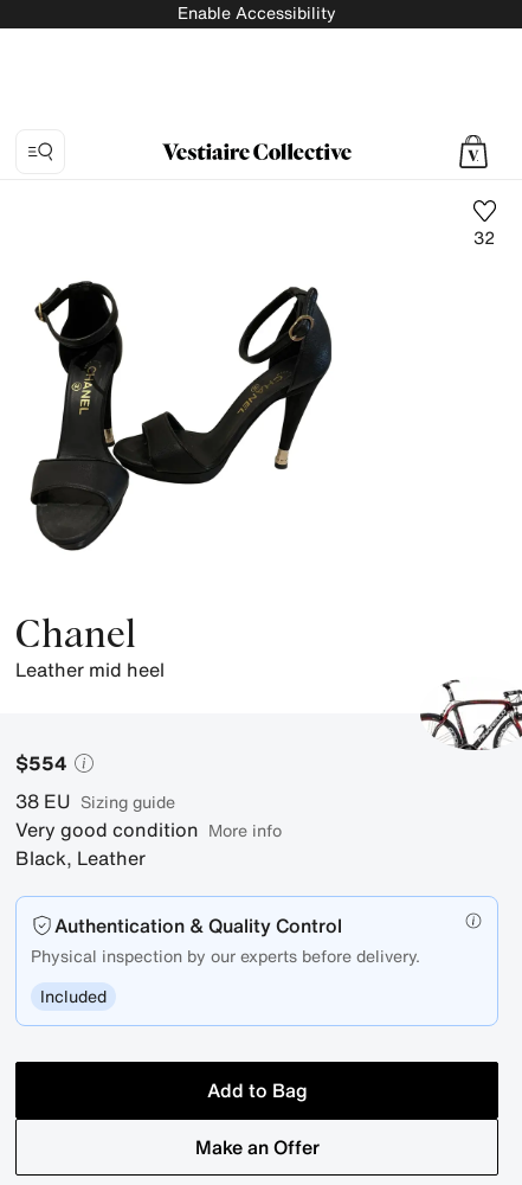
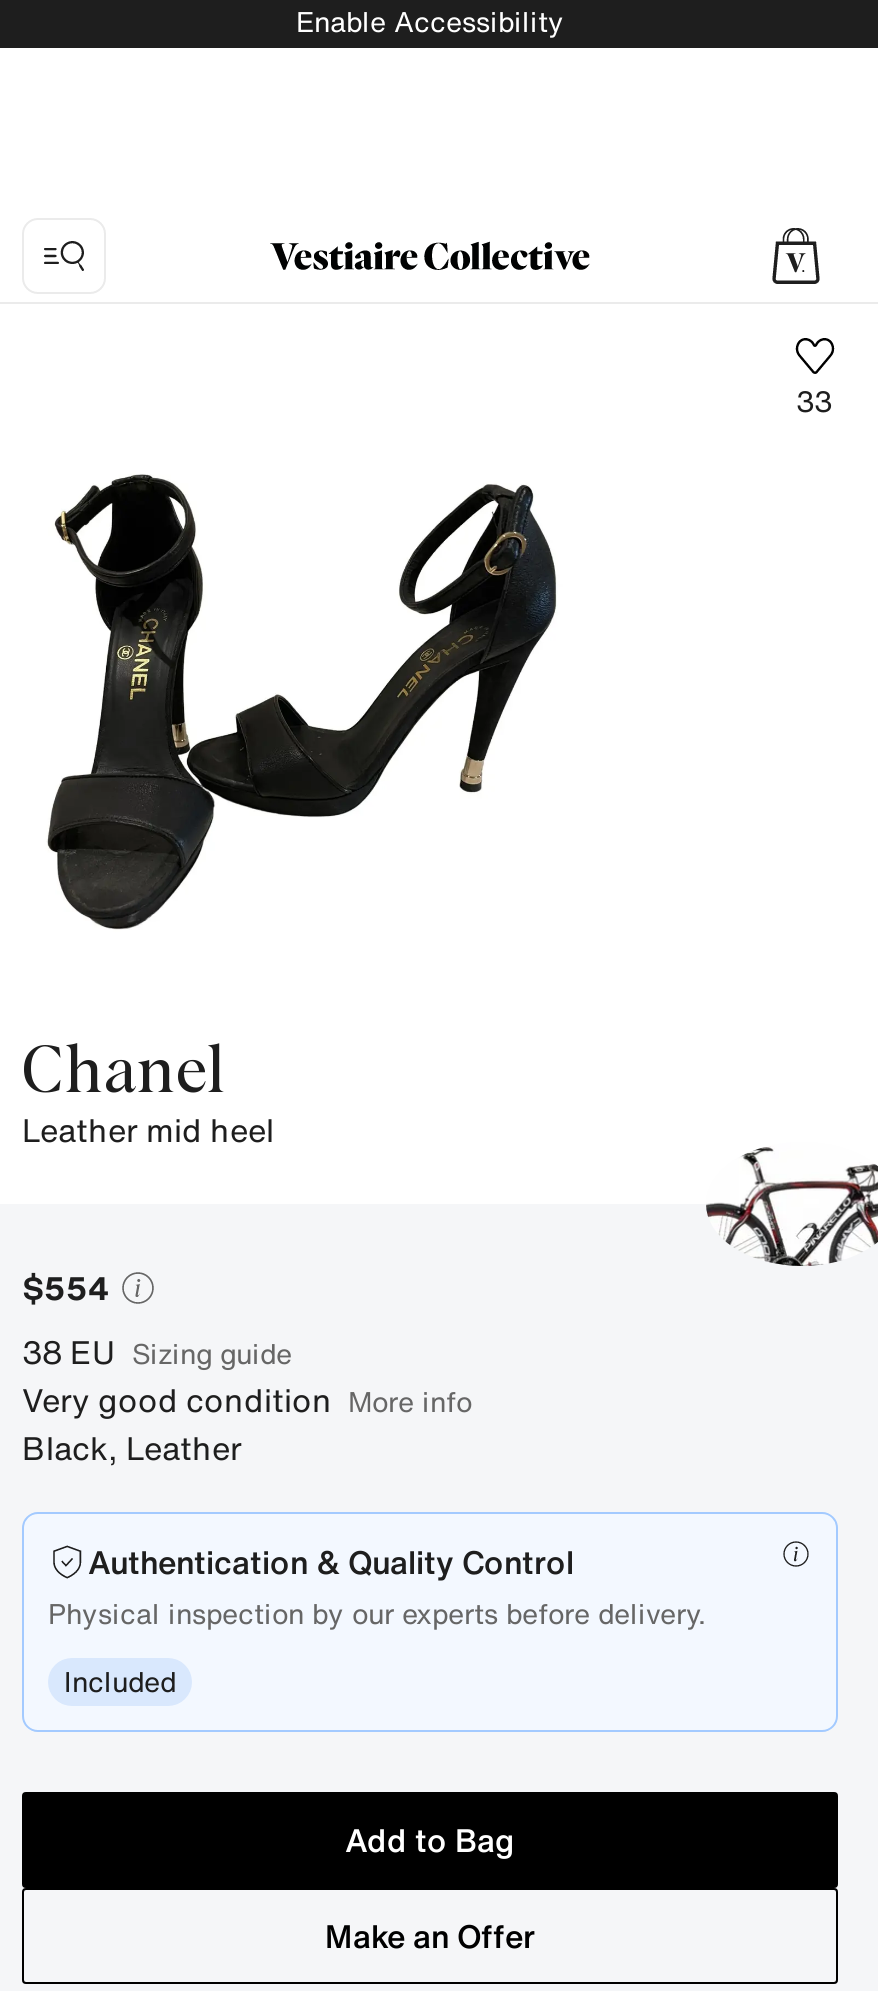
- 32
+ 33
